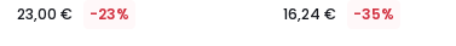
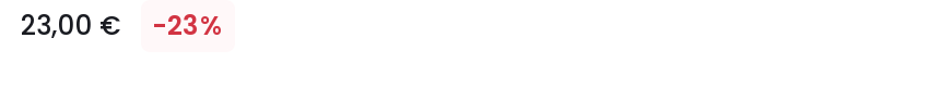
- 16,24 €
- -35%
